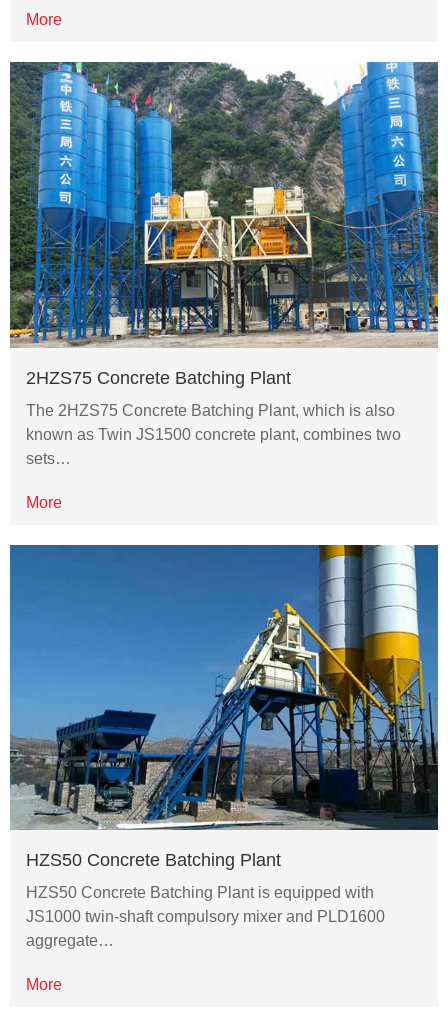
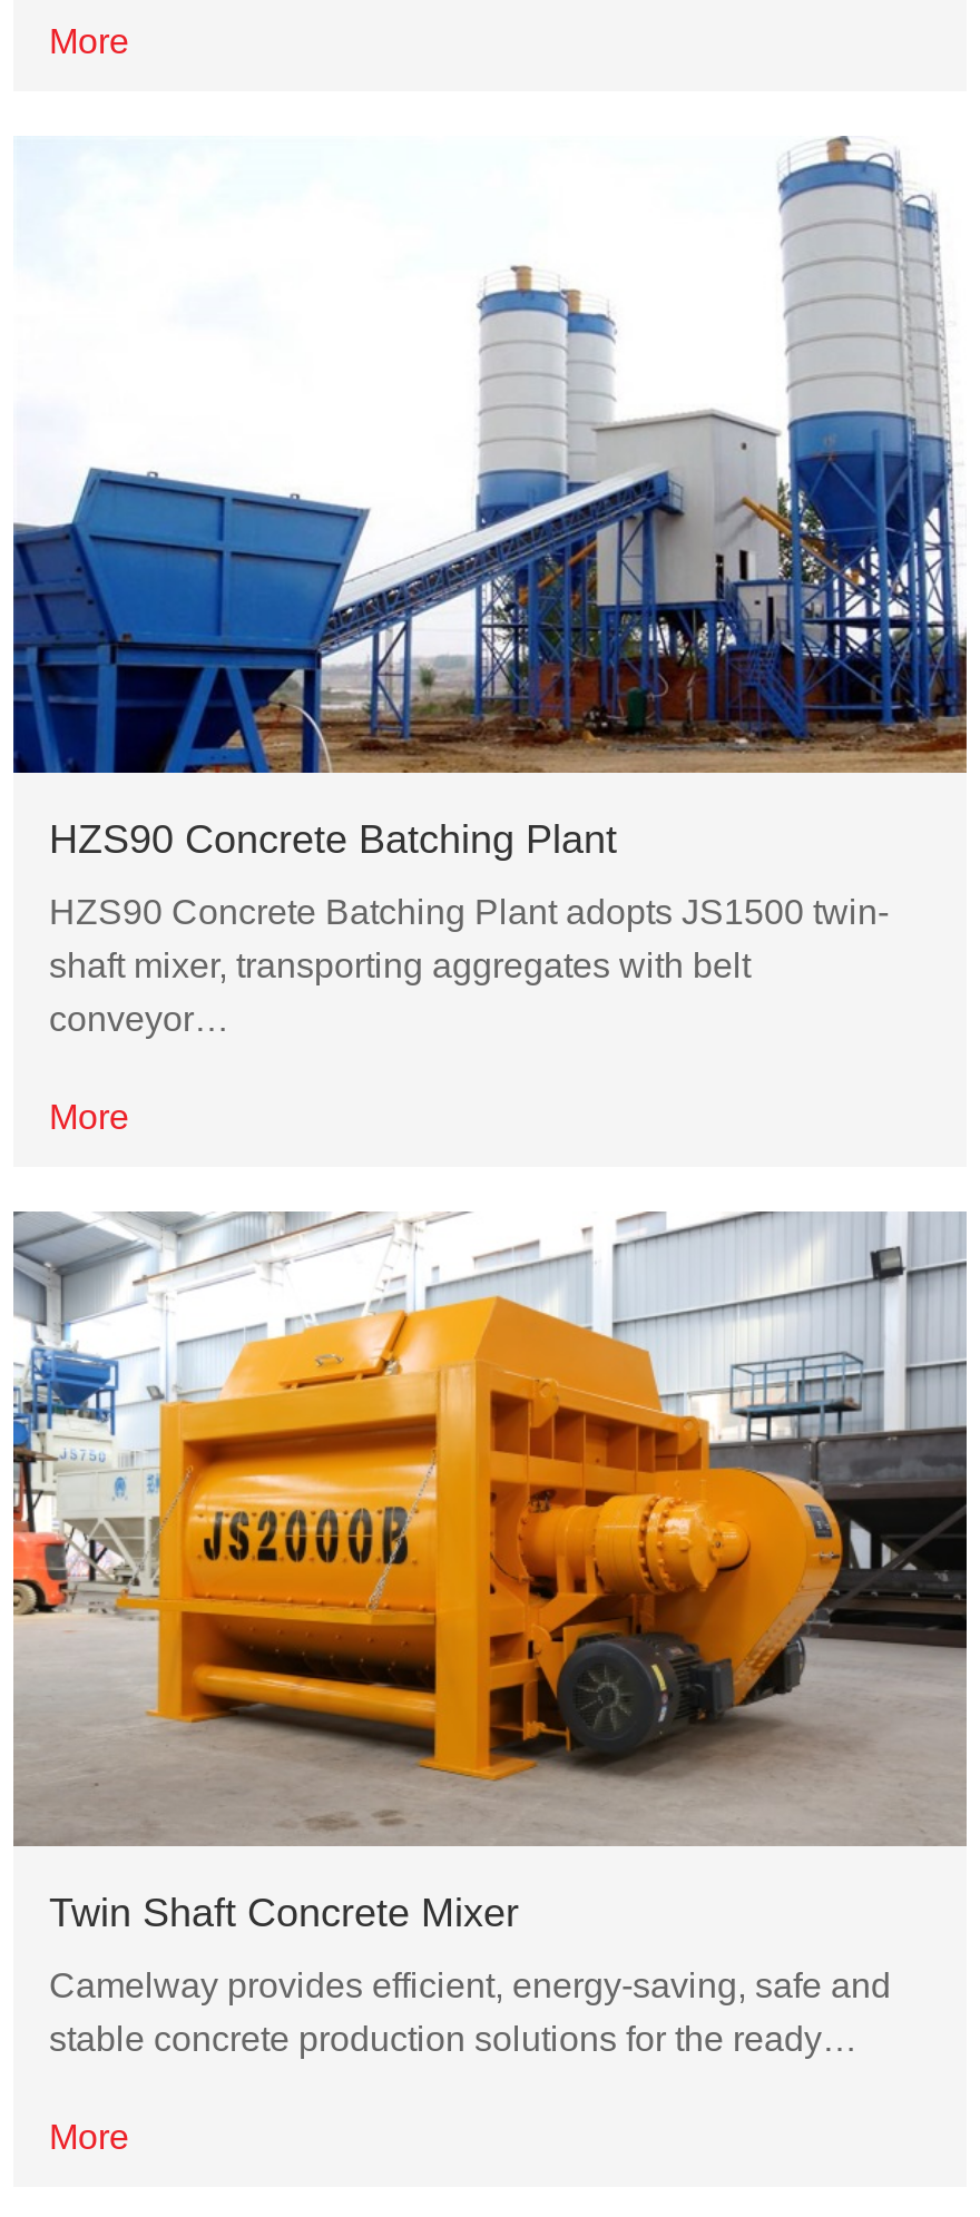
- [image]
- 2HZS75 Concrete Batching Plant
+ [image]
+ HZS90 Concrete Batching Plant

- The 2HZS75 Concrete Batching Plant, which is also
- known as Twin JS1500 concrete plant, combines two
- sets…
+ HZS90 Concrete Batching Plant adopts JS1500 twin-
+ shaft mixer, transporting aggregates with belt
+ conveyor…

- [image]
- HZS50 Concrete Batching Plant
+ [image]
+ Twin Shaft Concrete Mixer

- HZS50 Concrete Batching Plant is equipped with
- JS1000 twin-shaft compulsory mixer and PLD1600
- aggregate…
+ Camelway provides efficient, energy-saving, safe and
+ stable concrete production solutions for the ready…
